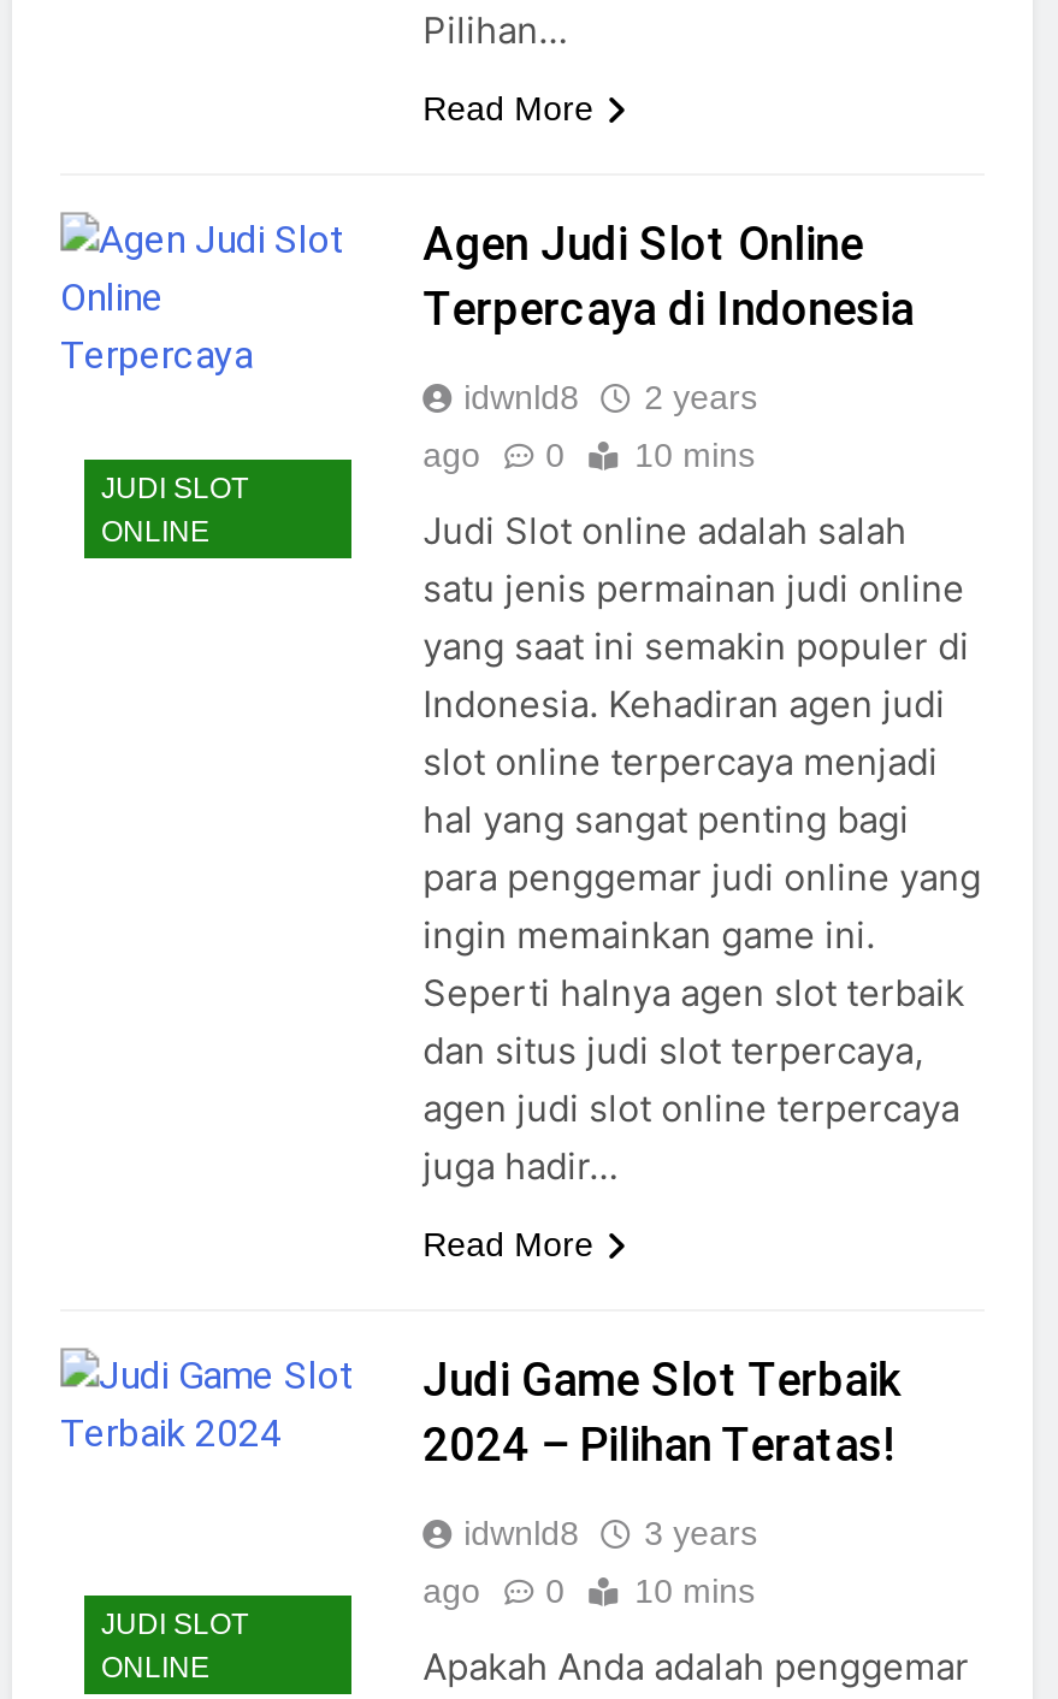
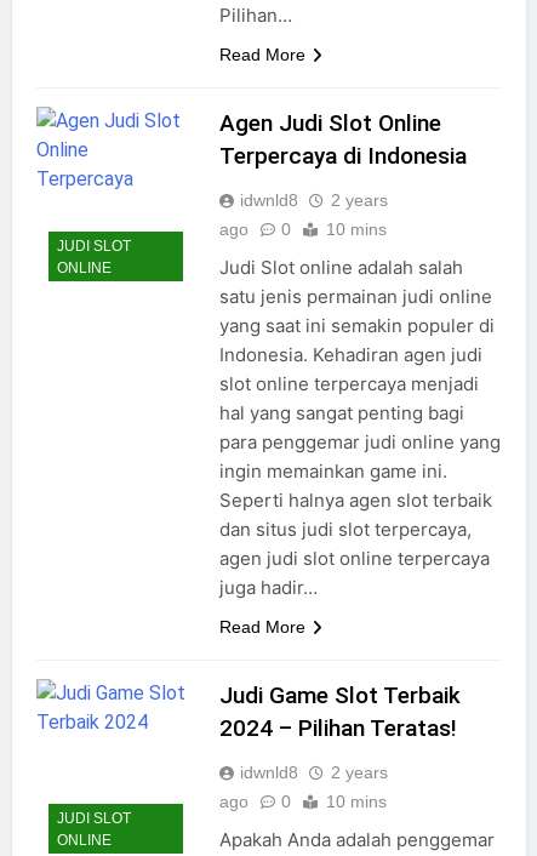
- idwnld8 3 years
+ idwnld8 2 years
